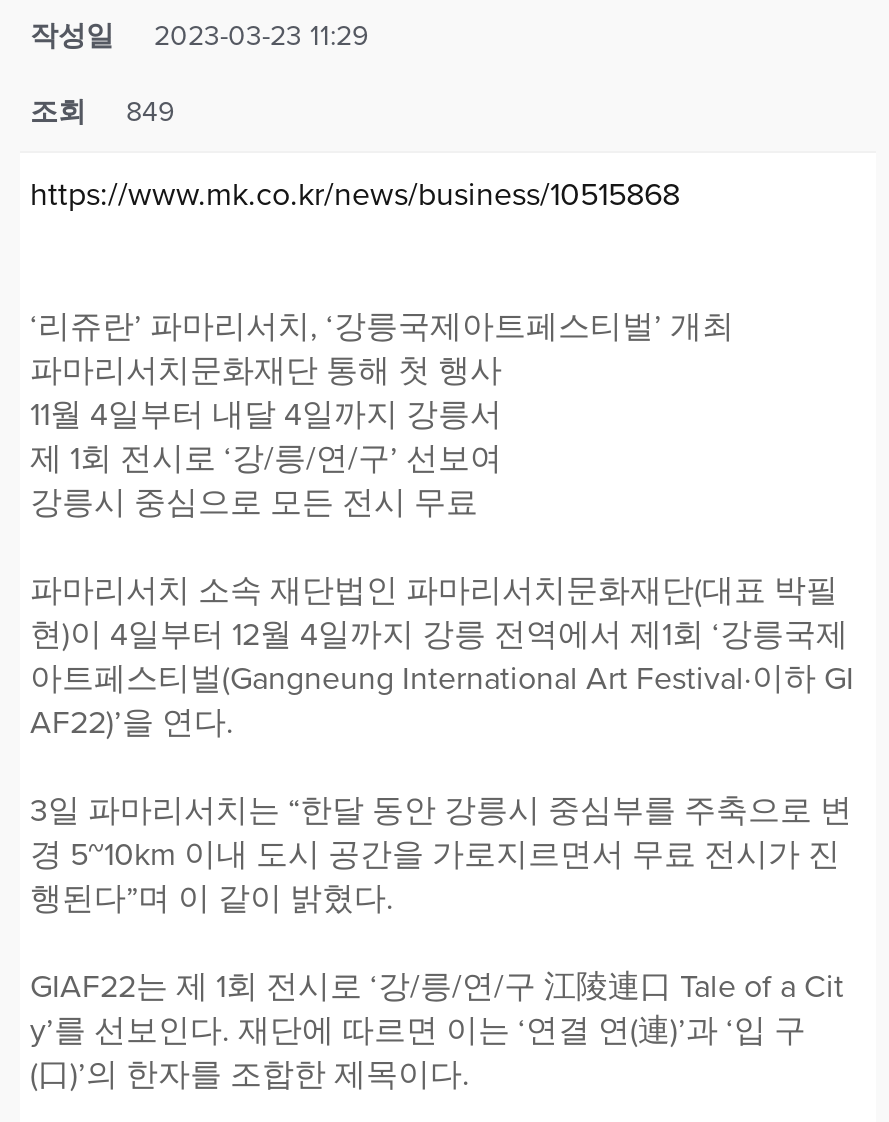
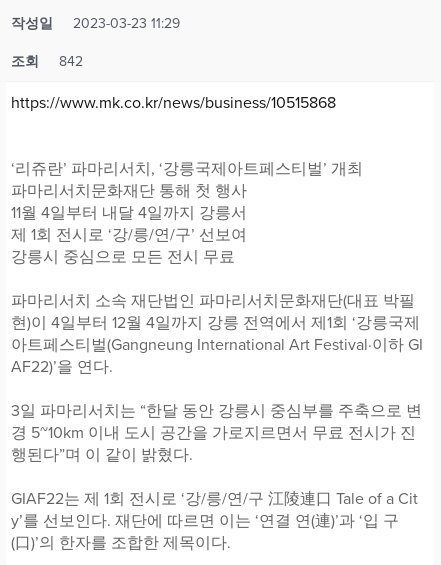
- 조회 849
+ 조회 842
